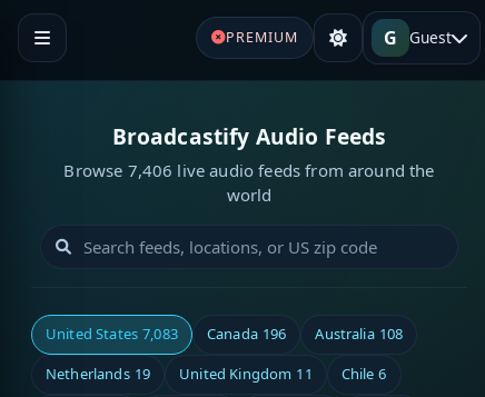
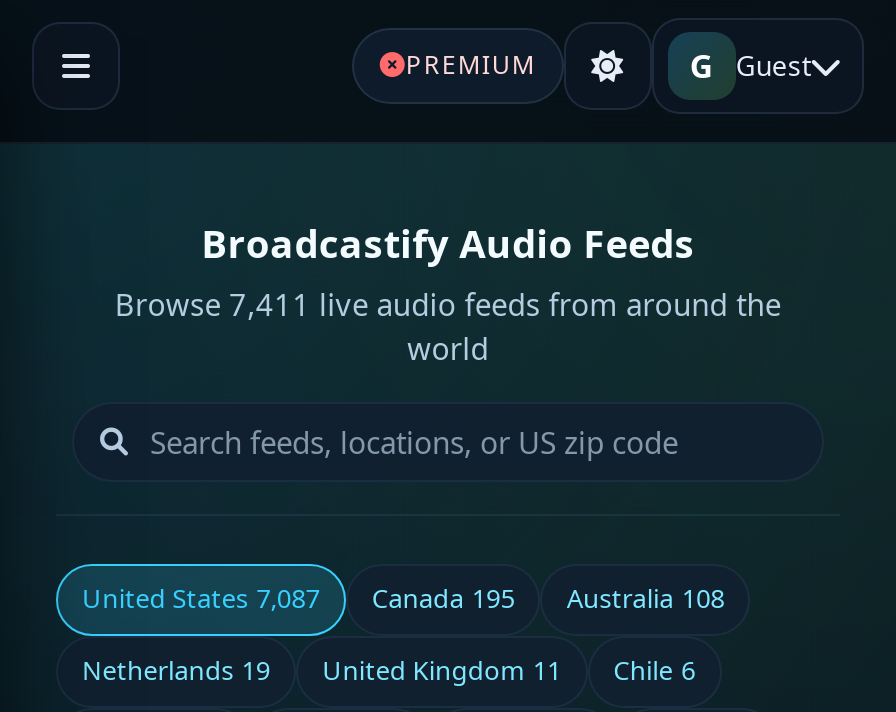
- Browse 7,406 live audio feeds from around the
+ Browse 7,411 live audio feeds from around the

- United States 7,083
+ United States 7,087

- Canada 196
+ Canada 195
